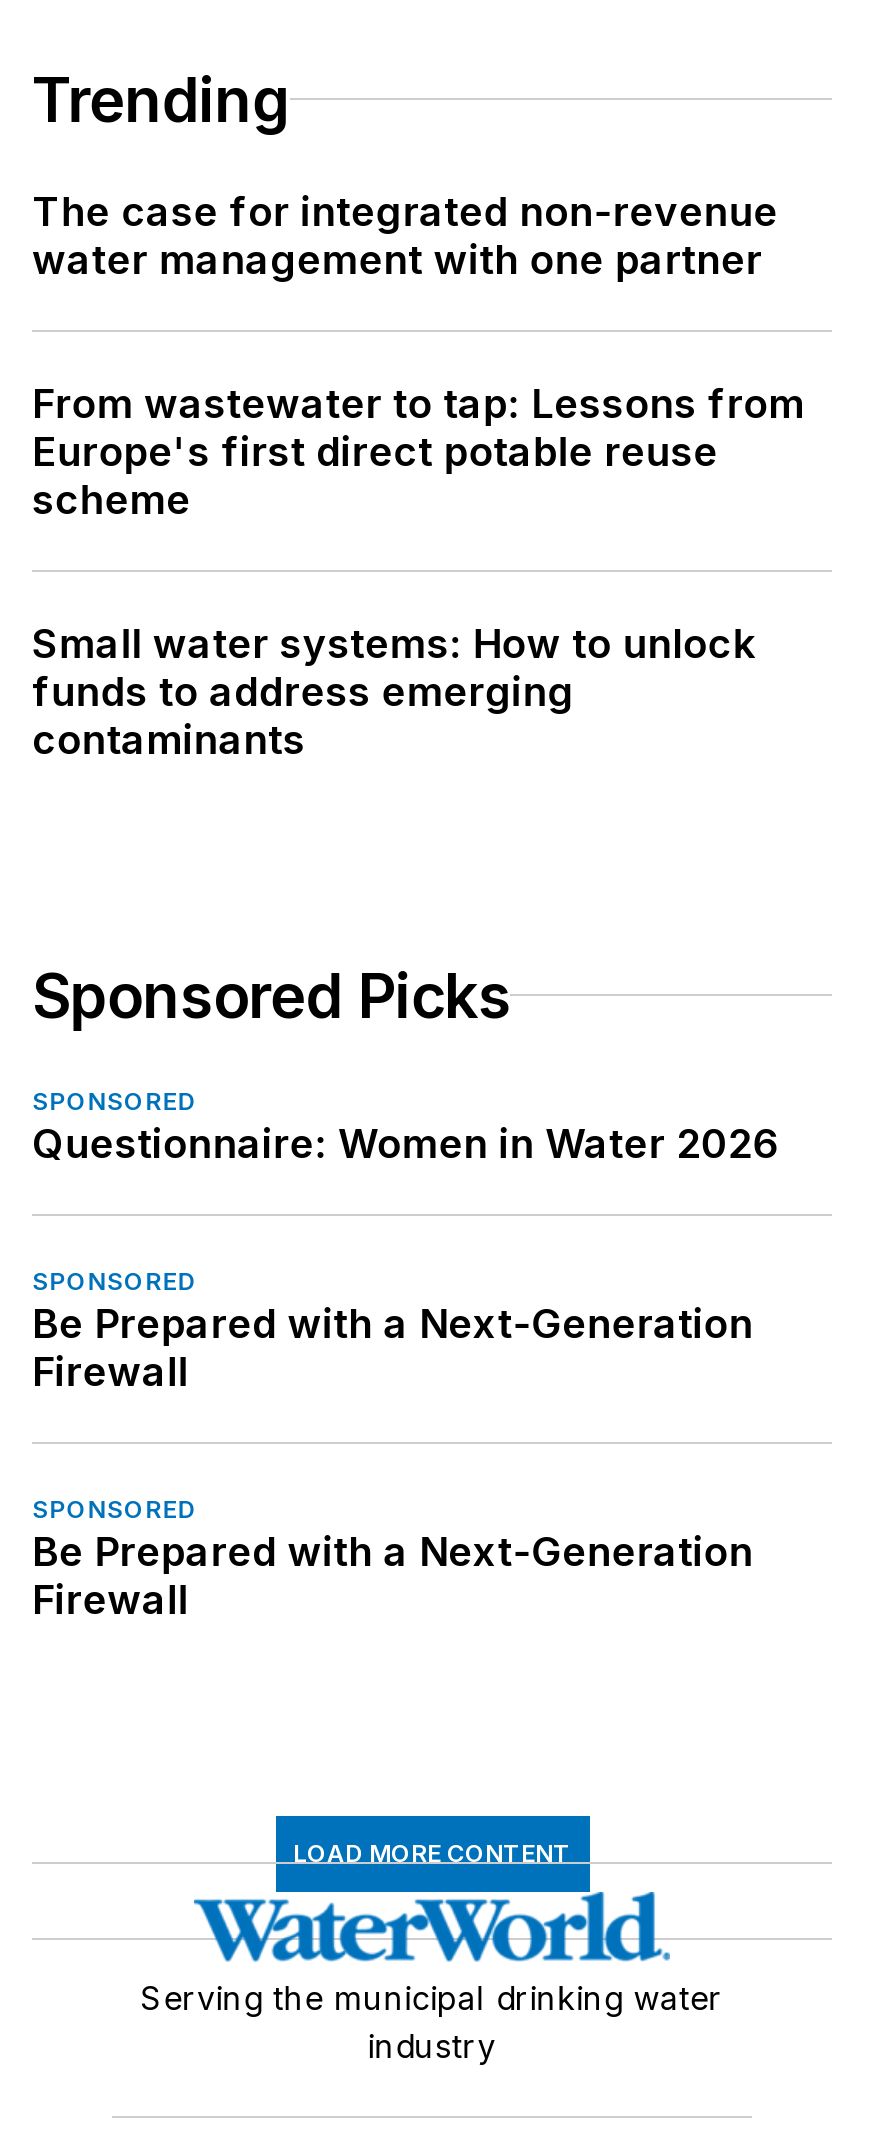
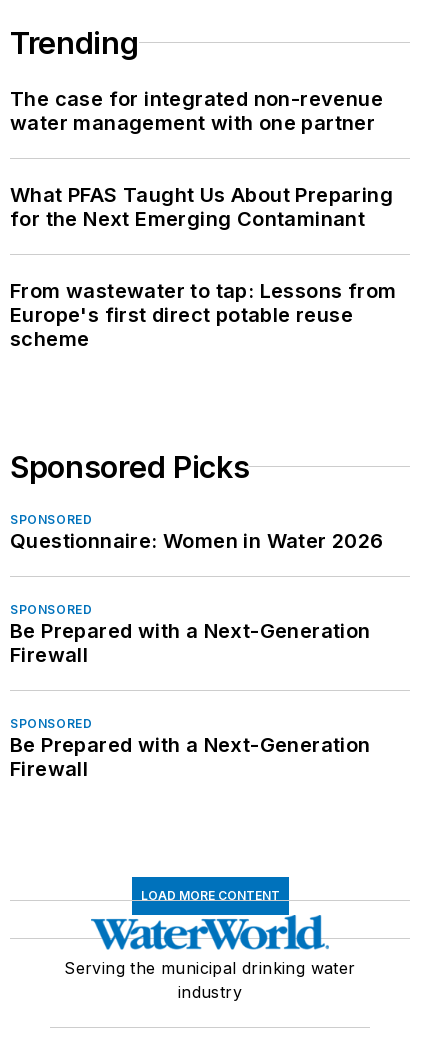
+ What PFAS Taught Us About Preparing
+ for the Next Emerging Contaminant

moved down: From wastewater to tap: Lessons from | Europe's first direct potable reuse | scheme

- Small water systems: How to unlock
- funds to address emerging
- contaminants
